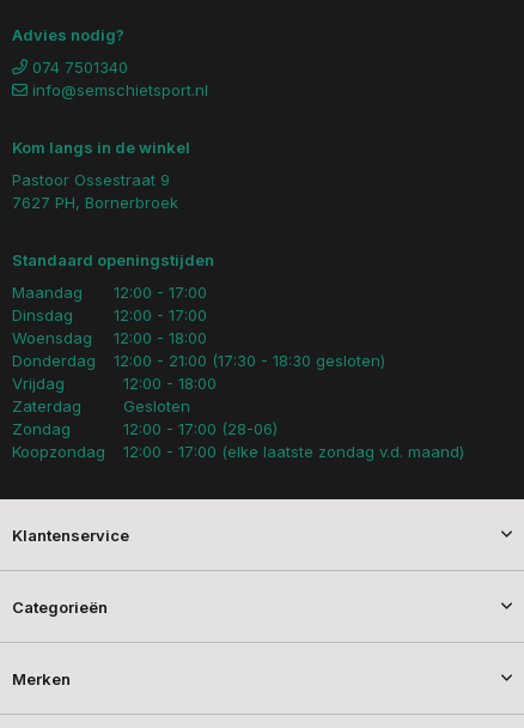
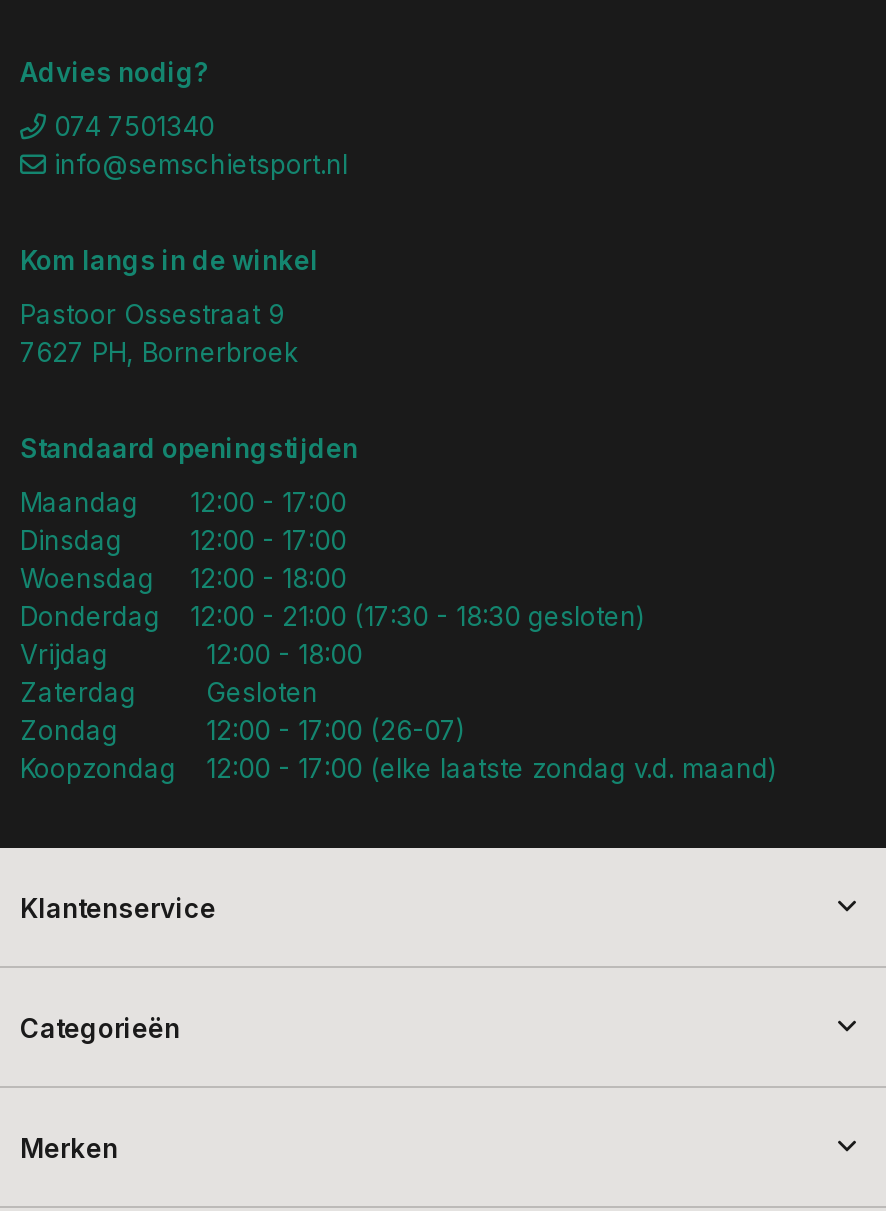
- 12:00 - 17:00 (28-06)
+ 12:00 - 17:00 (26-07)
